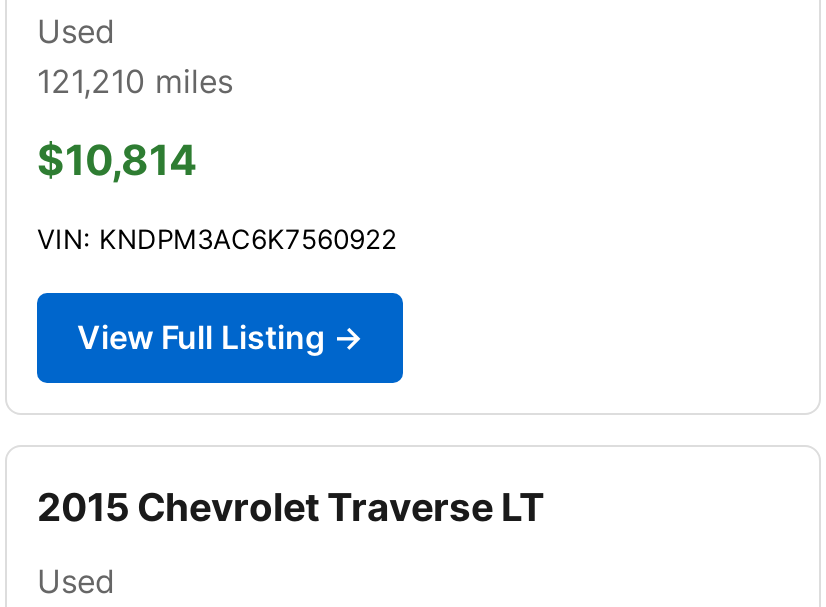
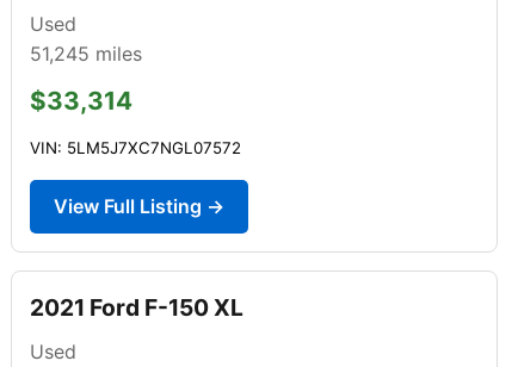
- 121,210 miles
+ 51,245 miles

- $10,814
+ $33,314

- VIN: KNDPM3AC6K7560922
+ VIN: 5LM5J7XC7NGL07572

- 2015 Chevrolet Traverse LT
+ 2021 Ford F-150 XL
